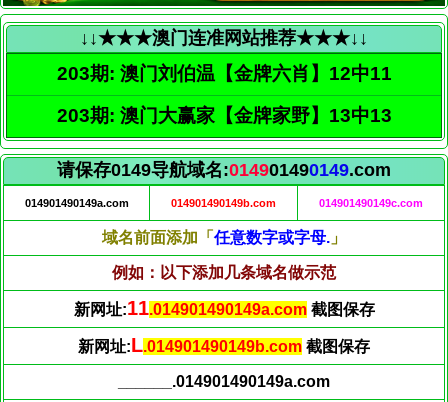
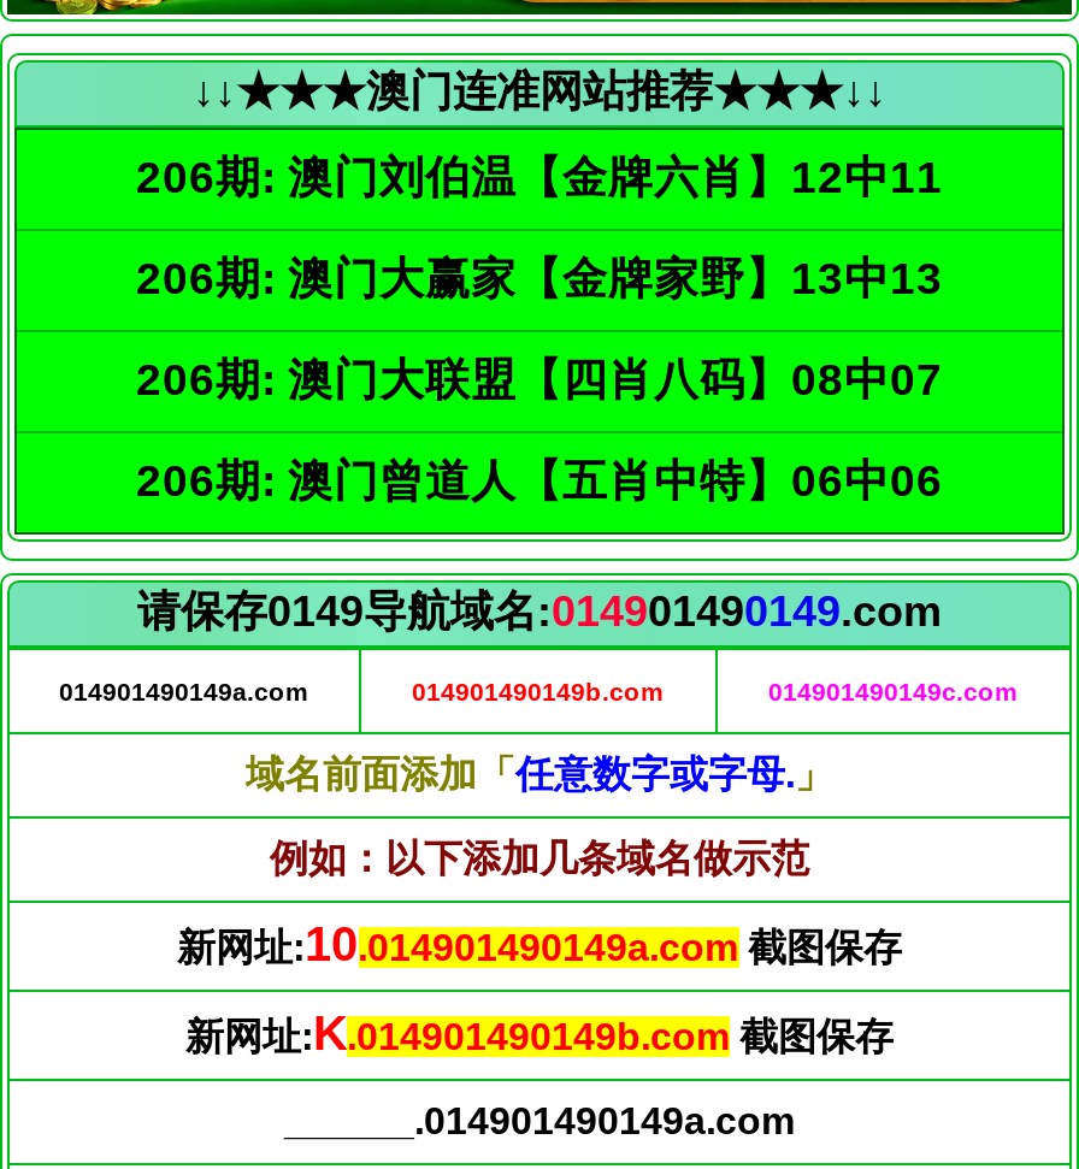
- 203期: 澳门刘伯温【金牌六肖】12中11
- 203期: 澳门大赢家【金牌家野】13中13
+ 206期: 澳门刘伯温【金牌六肖】12中11
+ 206期: 澳门大赢家【金牌家野】13中13
+ 206期: 澳门大联盟【四肖八码】08中07
+ 206期: 澳门曾道人【五肖中特】06中06
